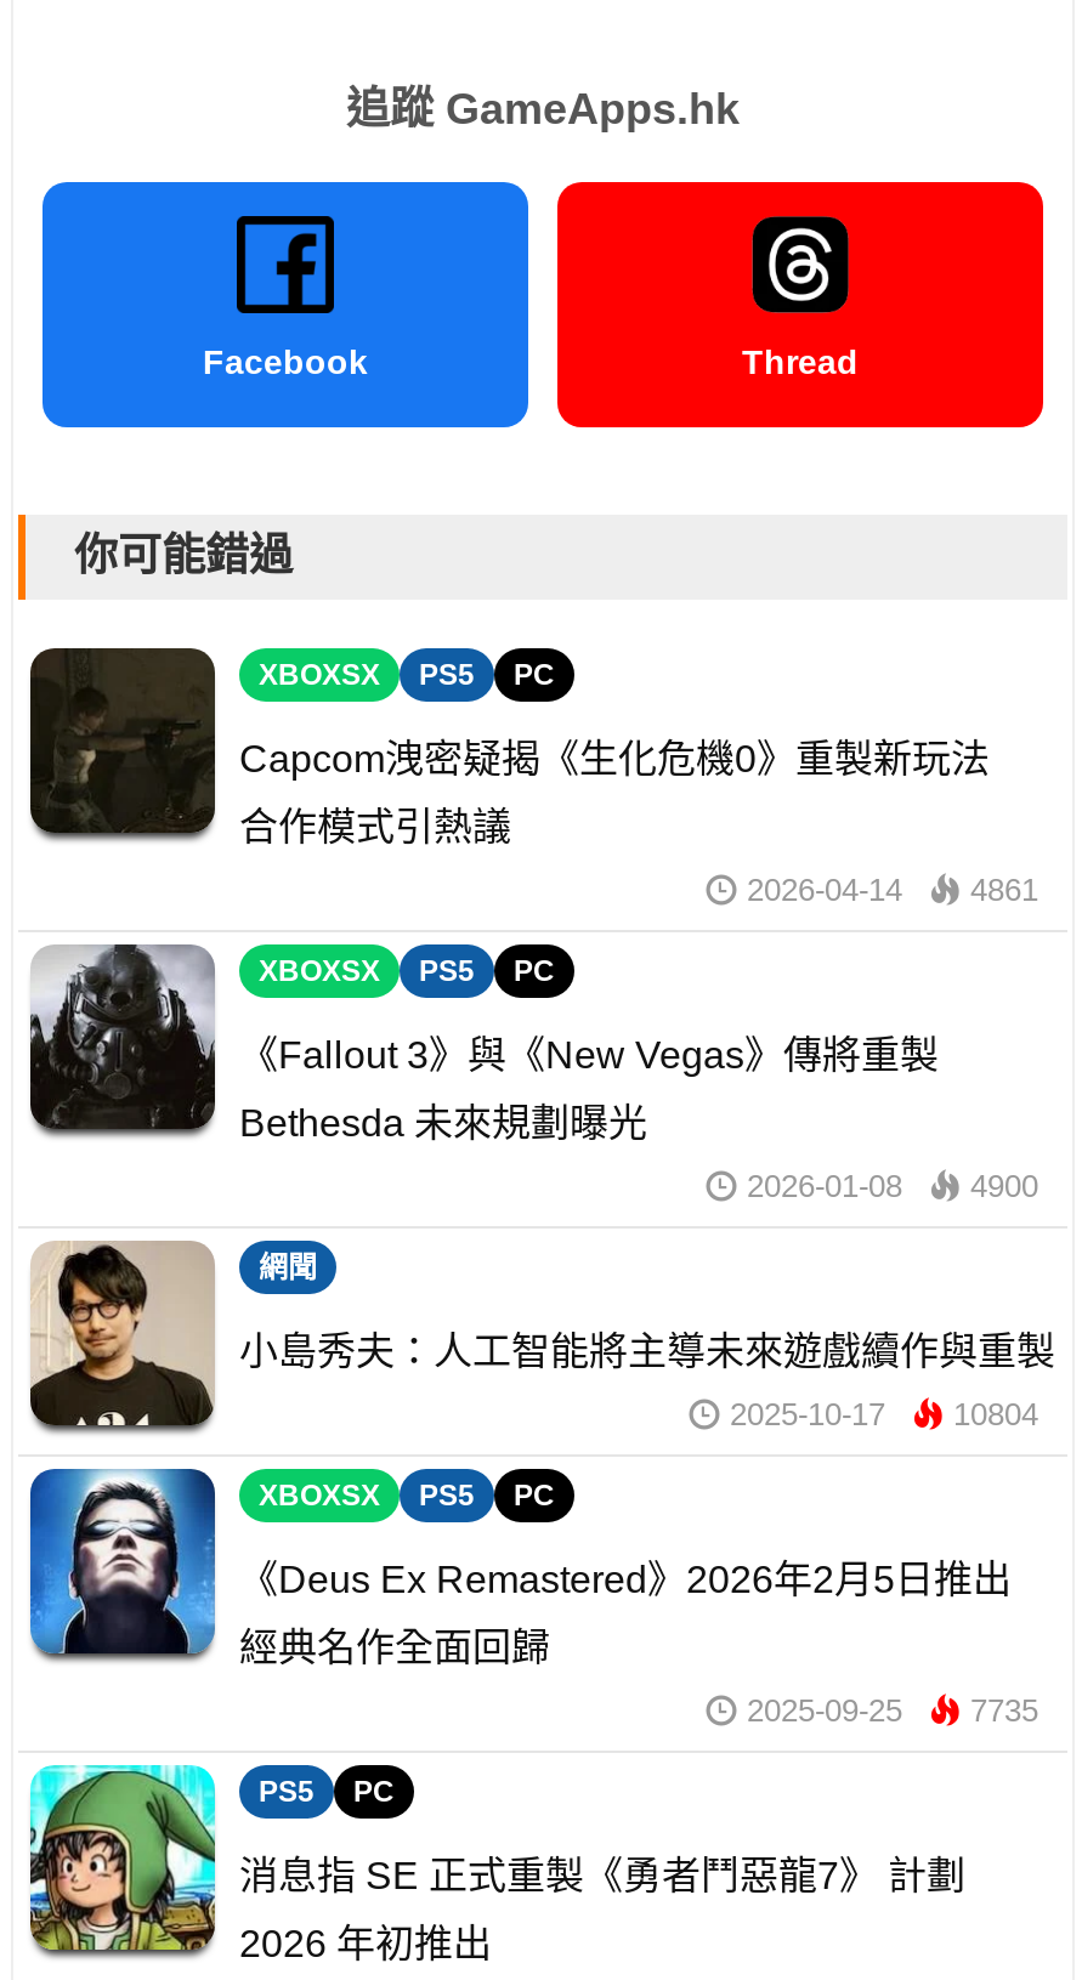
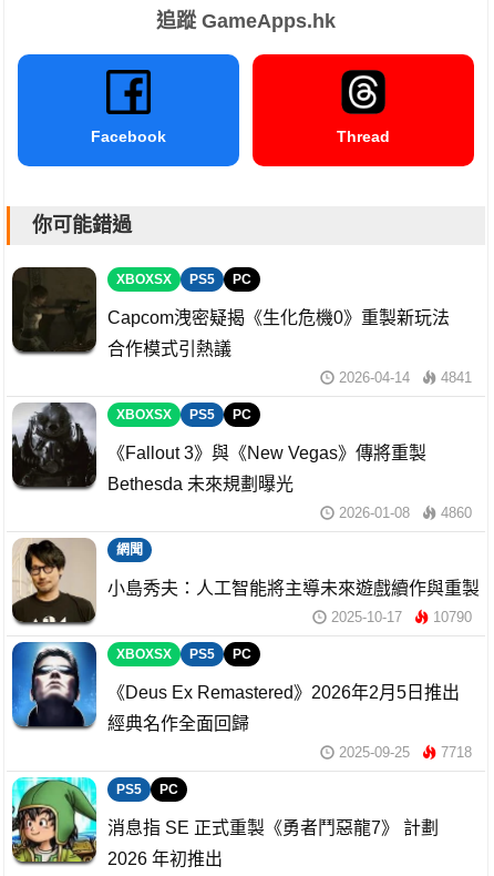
- 2026-04-14 4861
+ 2026-04-14 4841

- 2026-01-08 4900
+ 2026-01-08 4860

- 2025-10-17 10804
+ 2025-10-17 10790

- 2025-09-25 7735
+ 2025-09-25 7718
